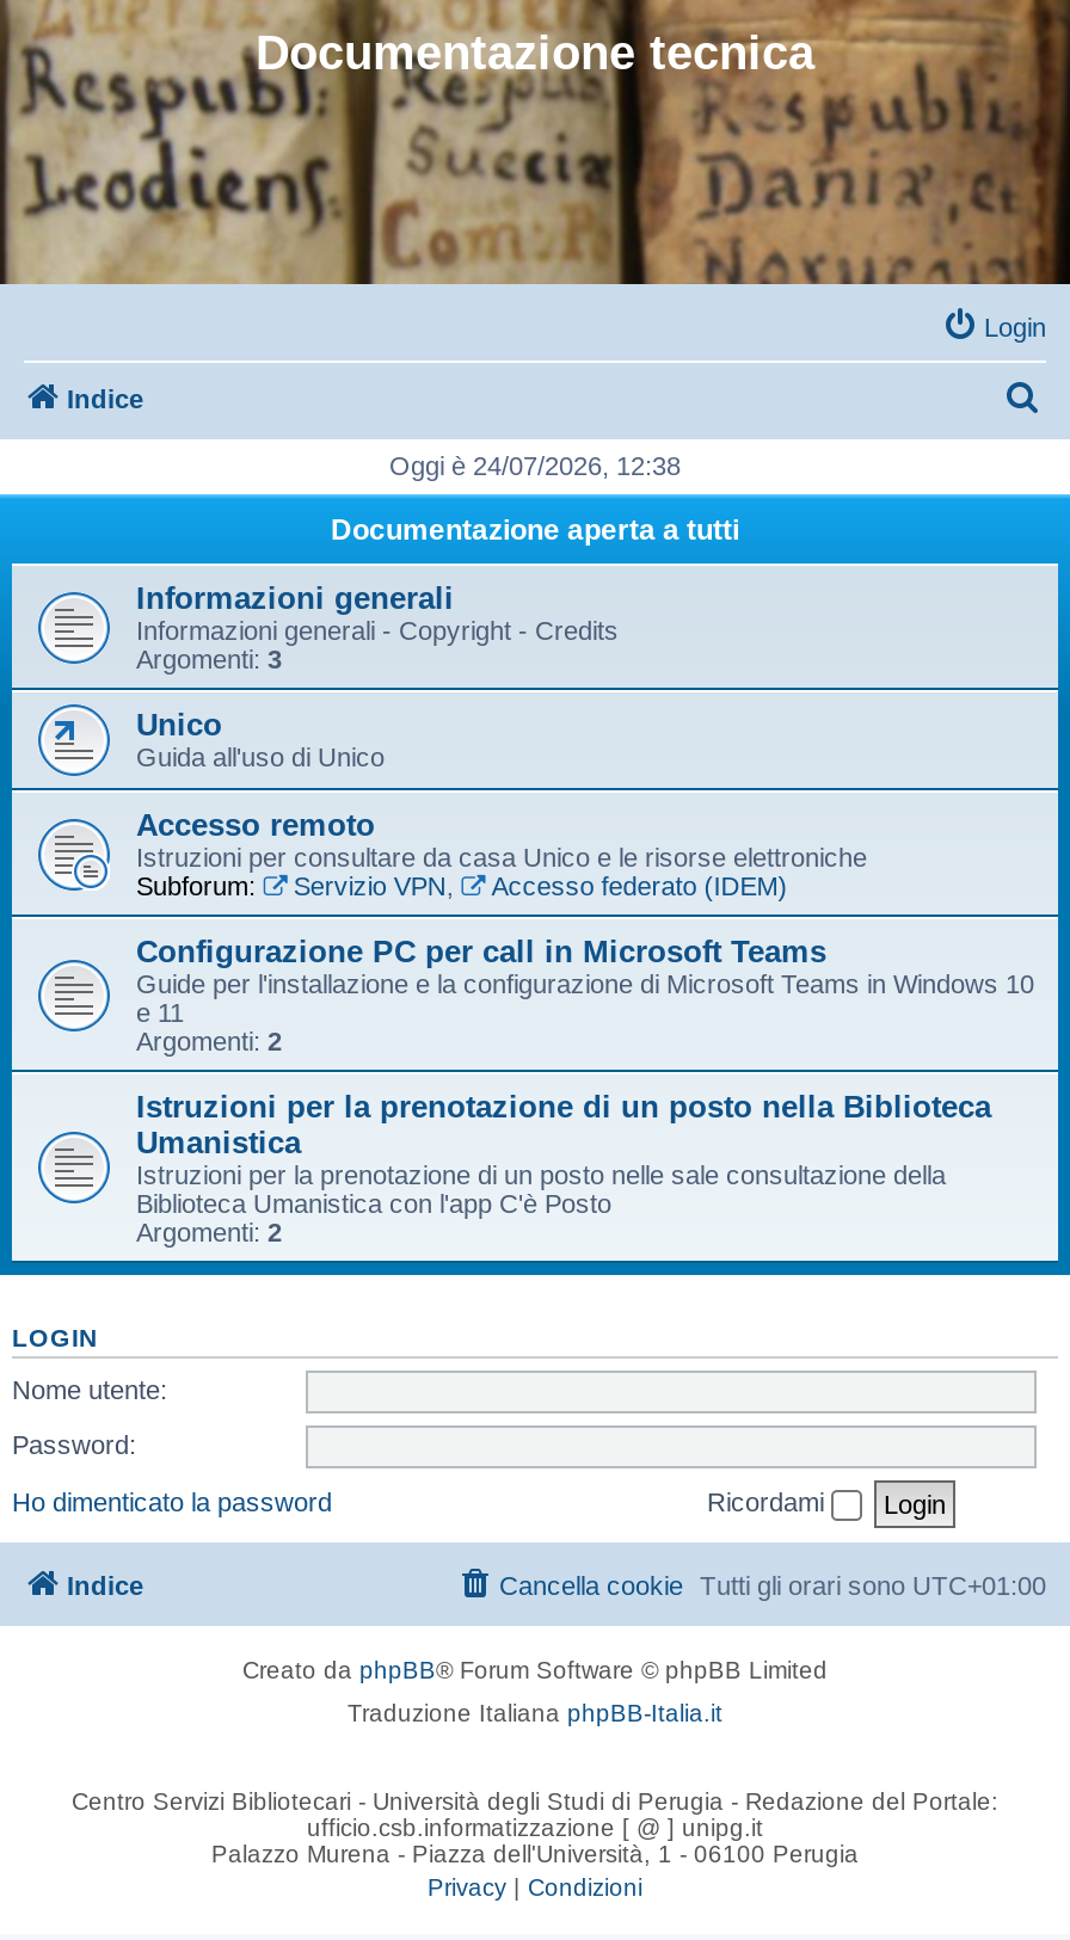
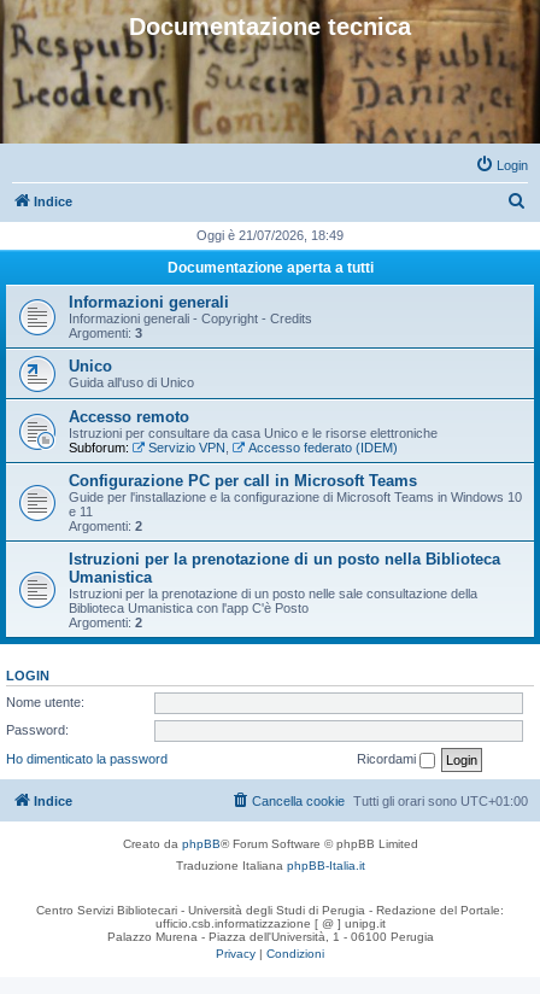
- Oggi è 24/07/2026, 12:38
+ Oggi è 21/07/2026, 18:49
